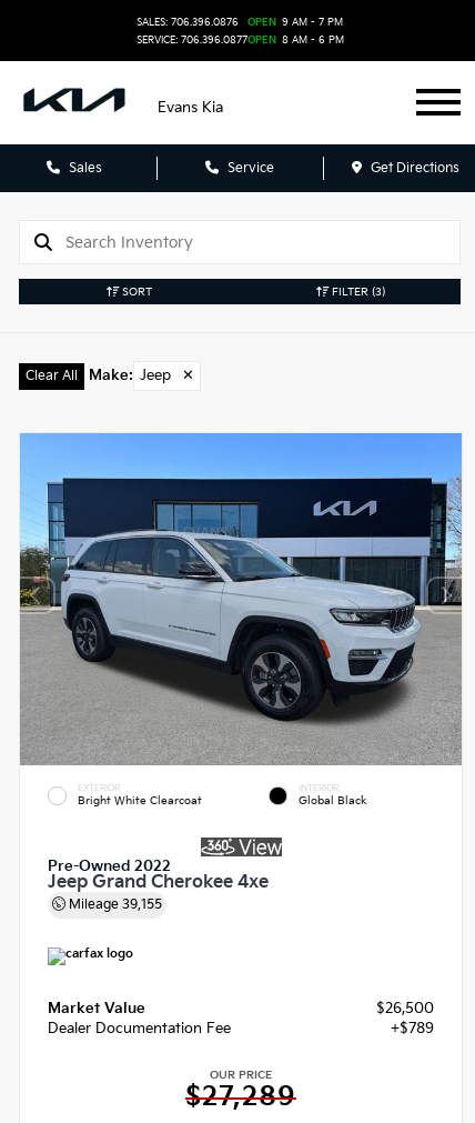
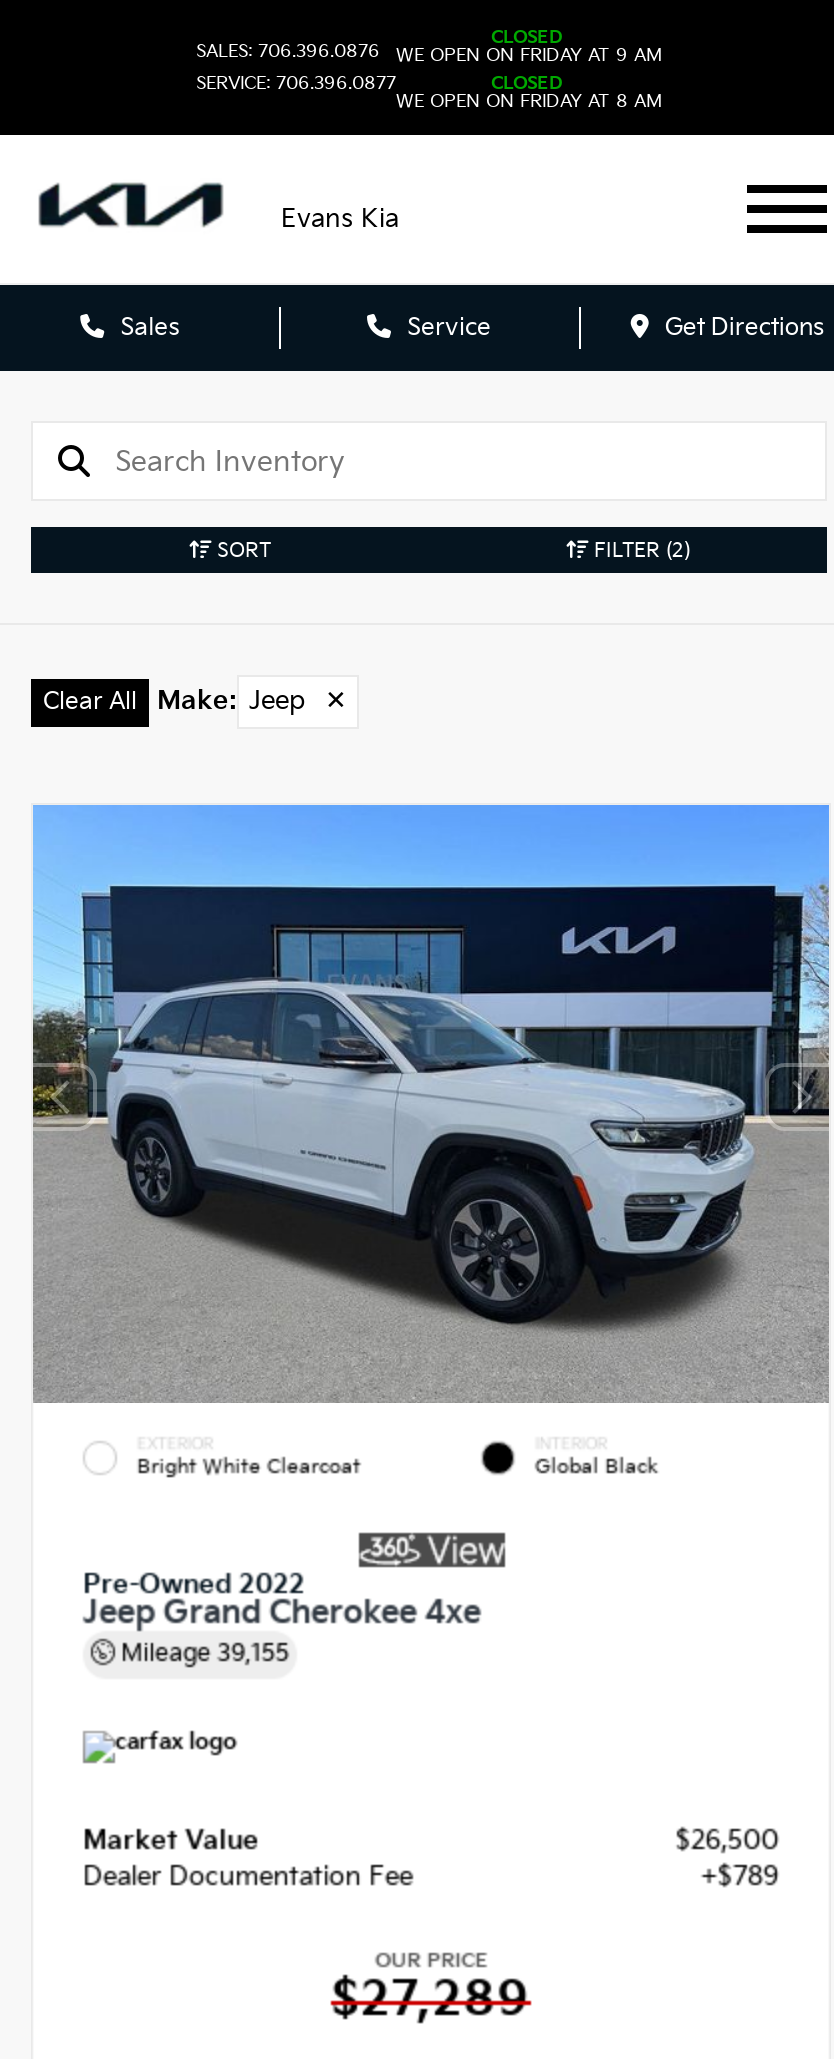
- OPEN 9 AM - 7 PM
- OPEN 8 AM - 6 PM
+ CLOSED
+ WE OPEN ON FRIDAY AT 9 AM
+ CLOSED
+ WE OPEN ON FRIDAY AT 8 AM

- FILTER (3)
+ FILTER (2)
